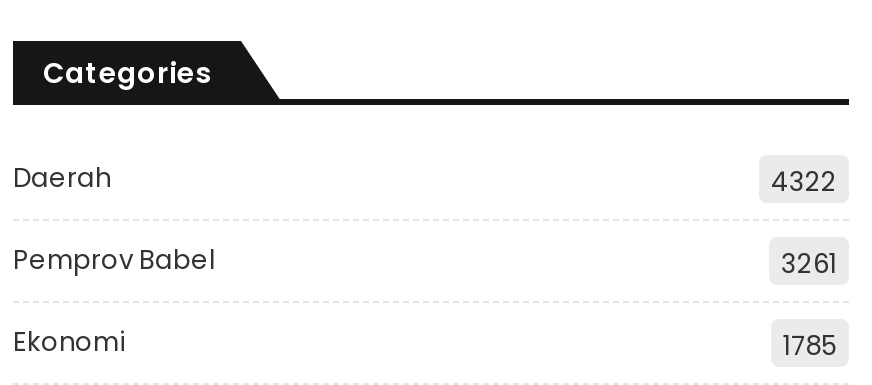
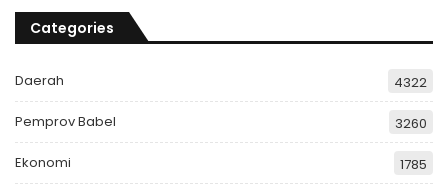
- 3261
+ 3260
